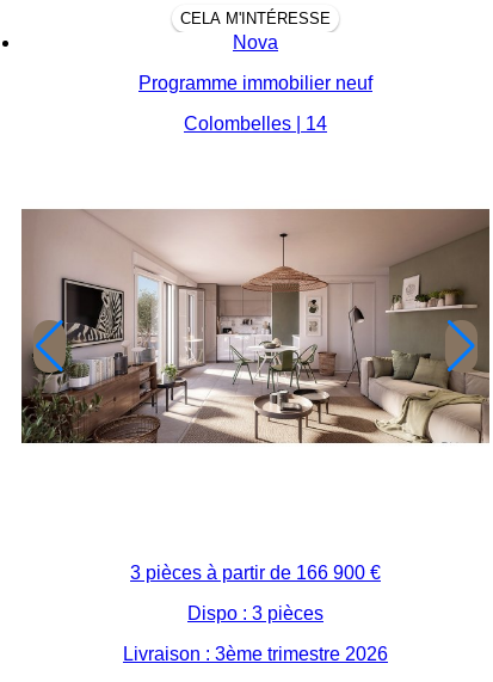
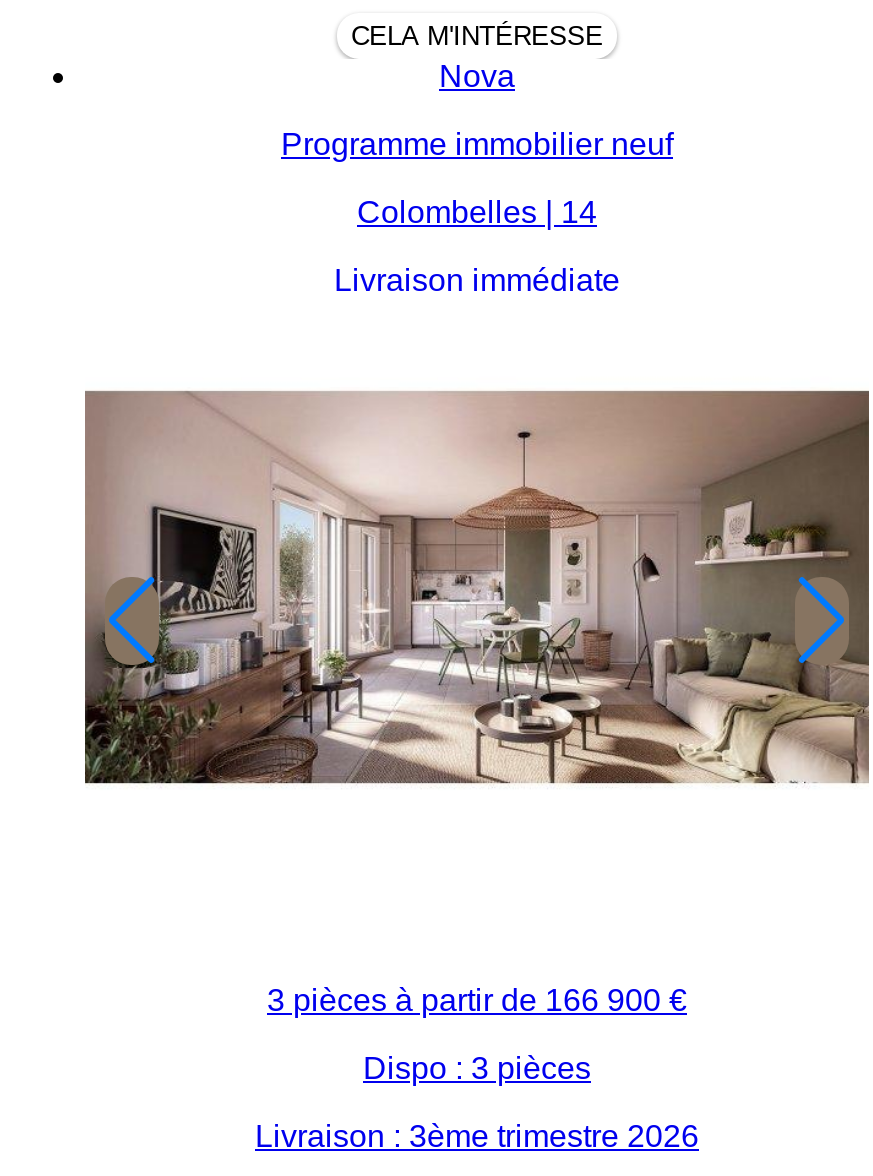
+ Livraison immédiate
